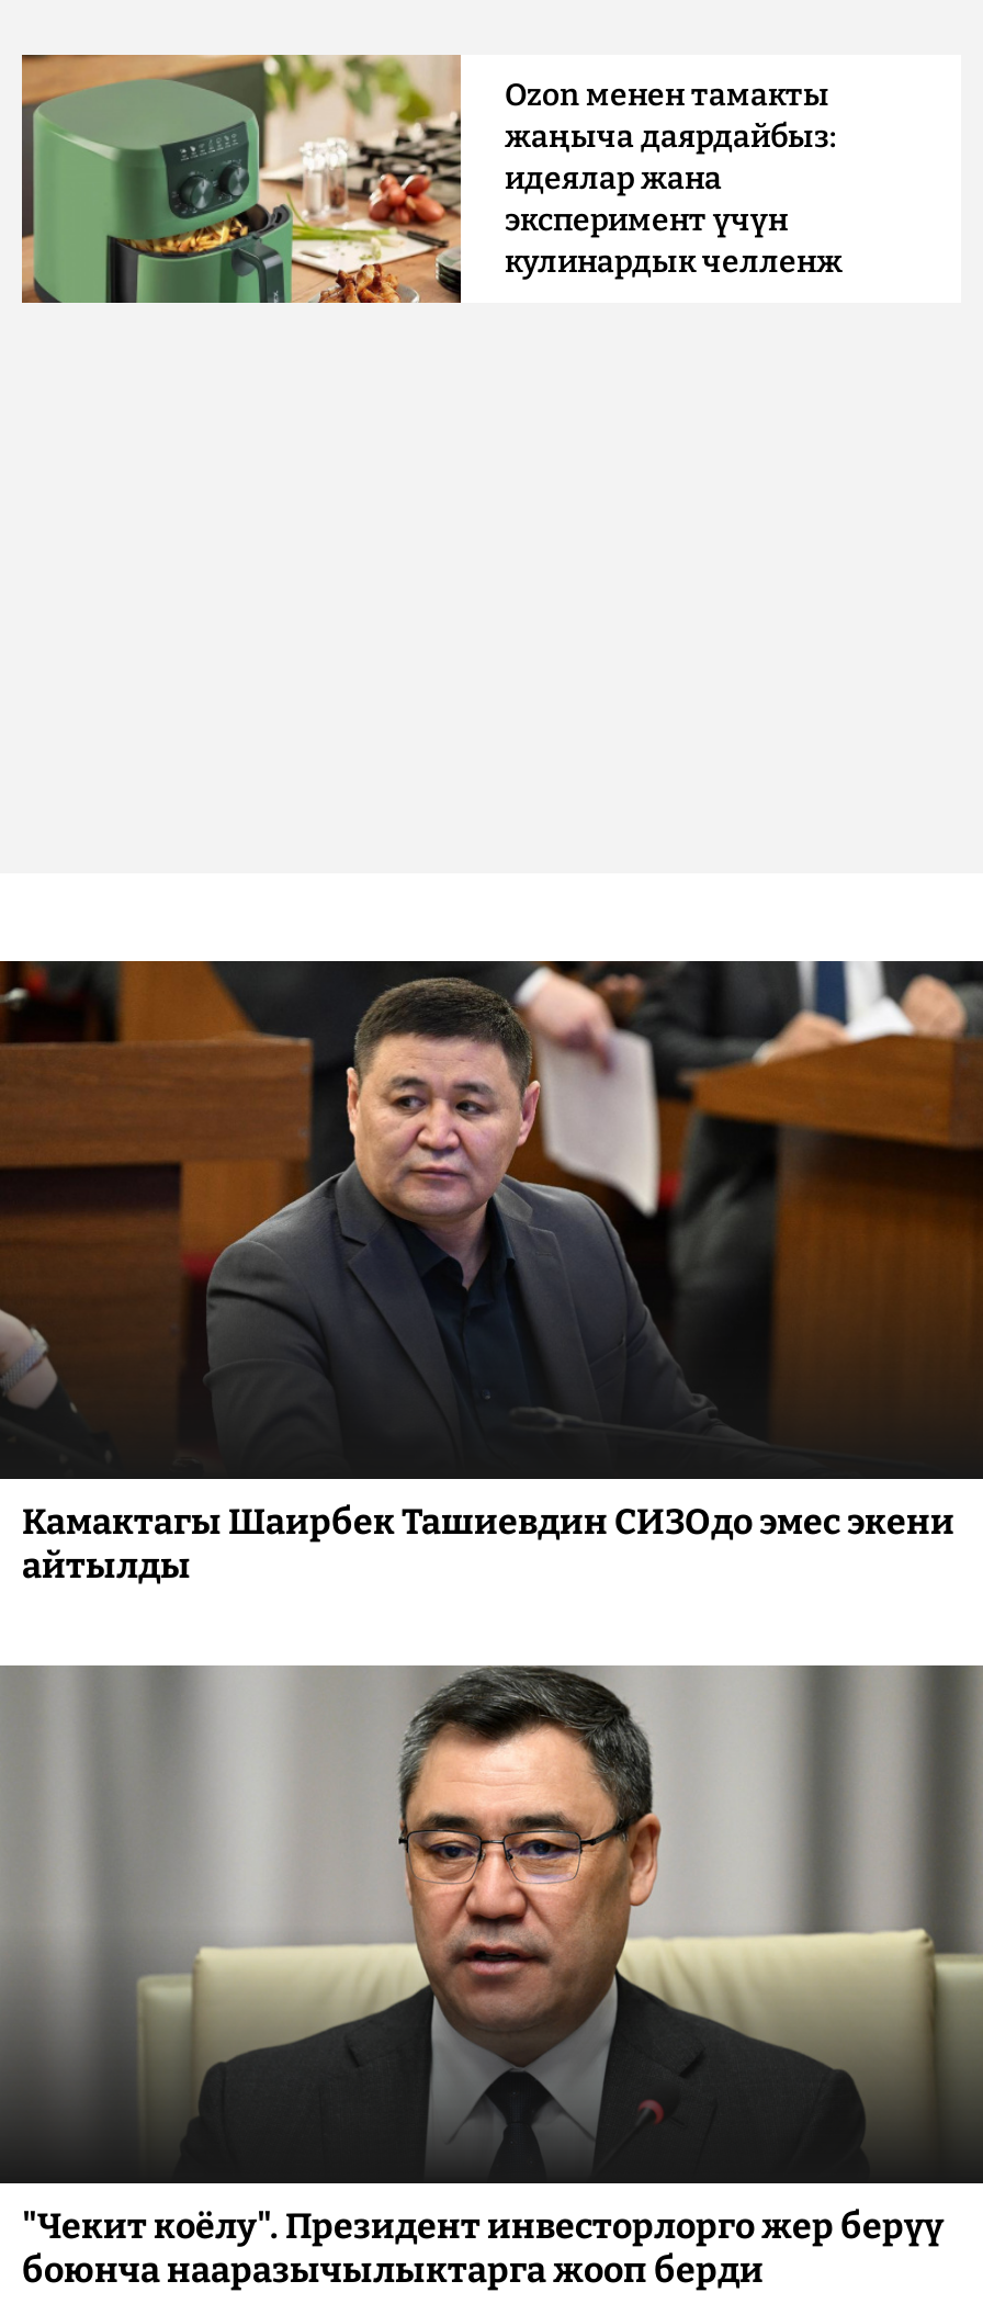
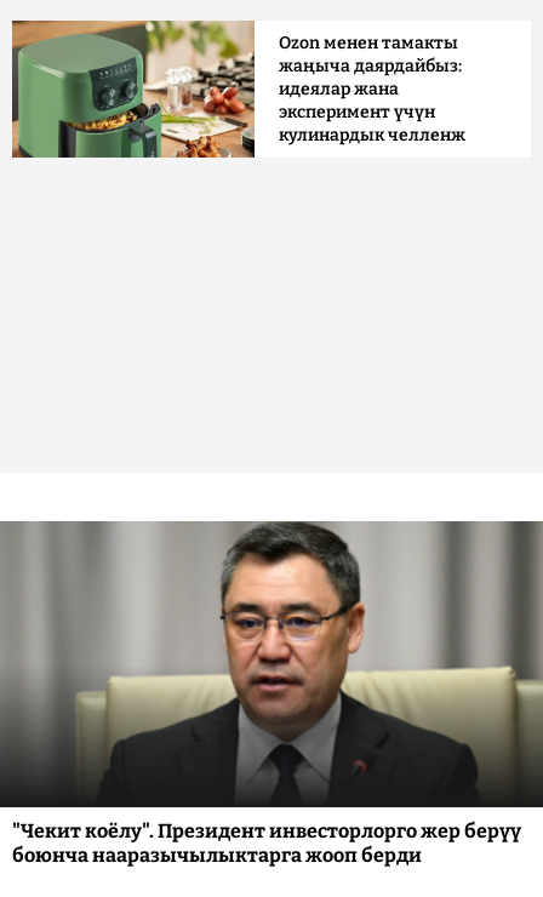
- [image]
- Камактагы Шаирбек Ташиевдин СИЗОдо эмес экени
- айтылды
